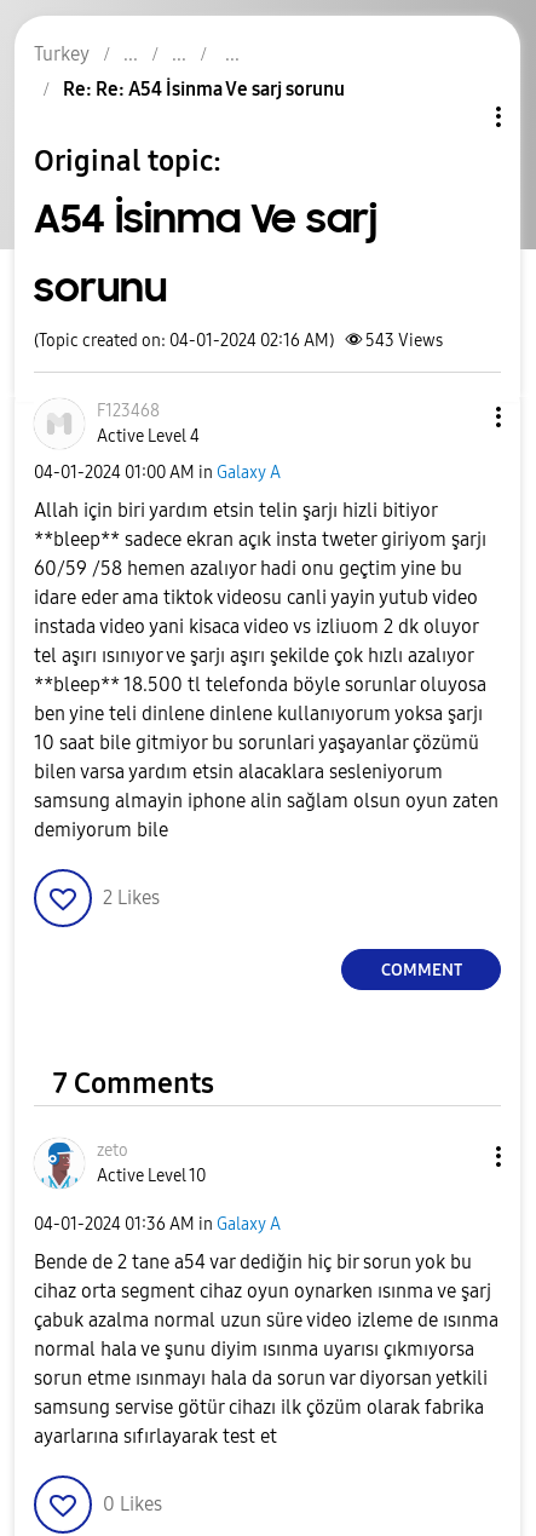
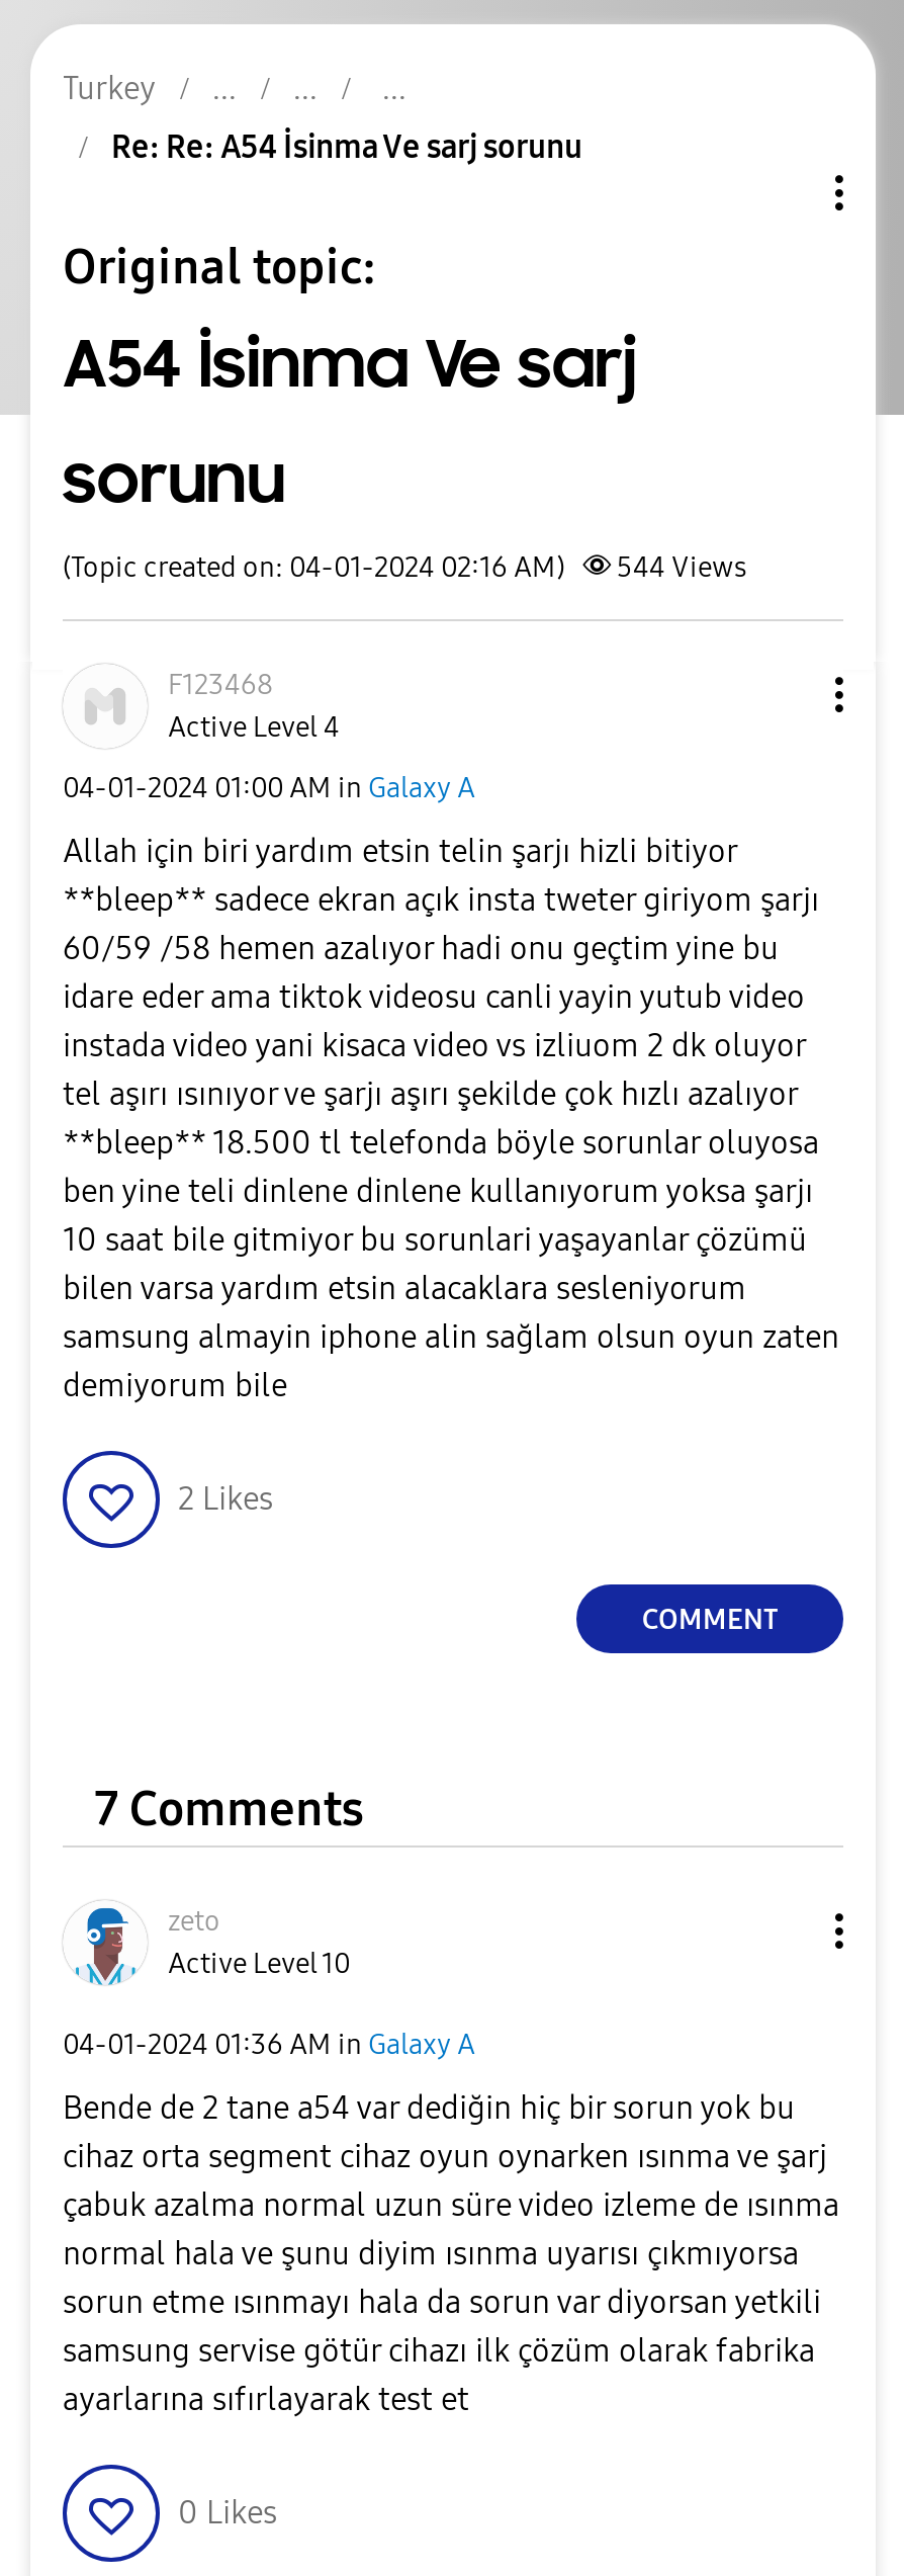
- (Topic created on: 04-01-2024 02:16 AM) 543 Views
+ (Topic created on: 04-01-2024 02:16 AM) 544 Views
